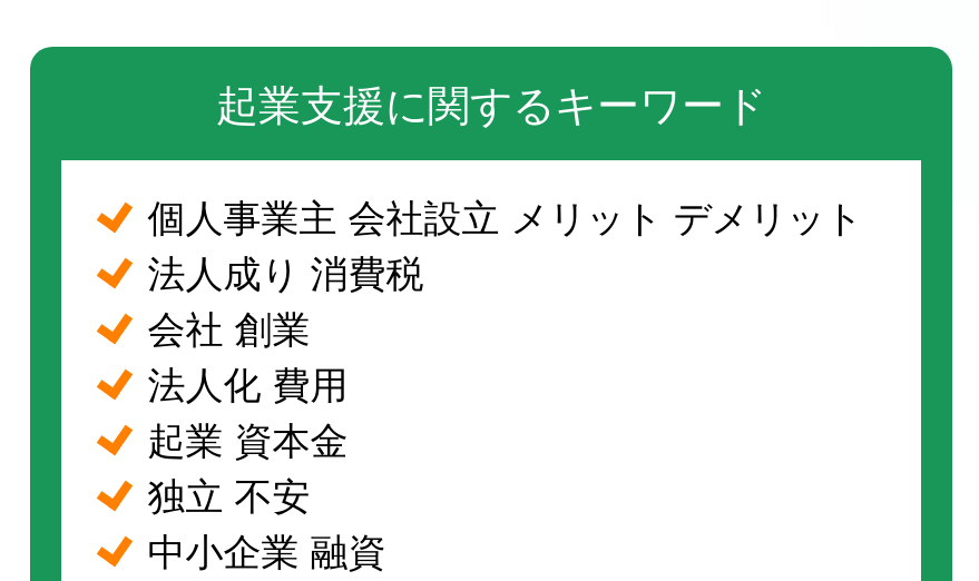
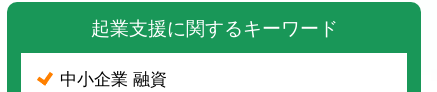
- 個人事業主 会社設立 メリット デメリット
- 法人成り 消費税
- 会社 創業
- 法人化 費用
- 起業 資本金
- 独立 不安
